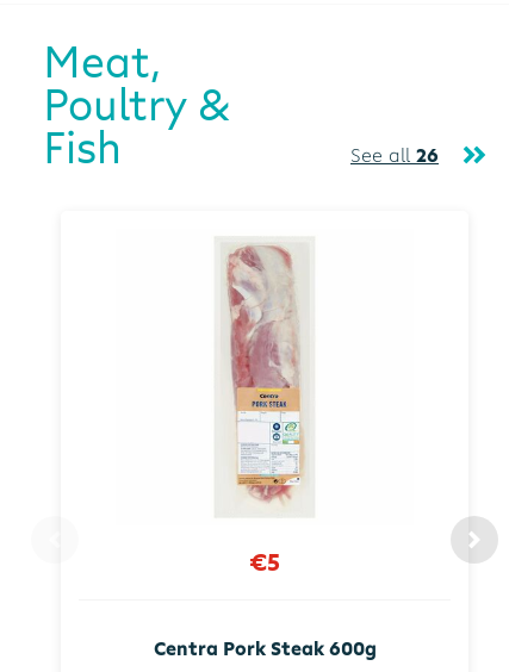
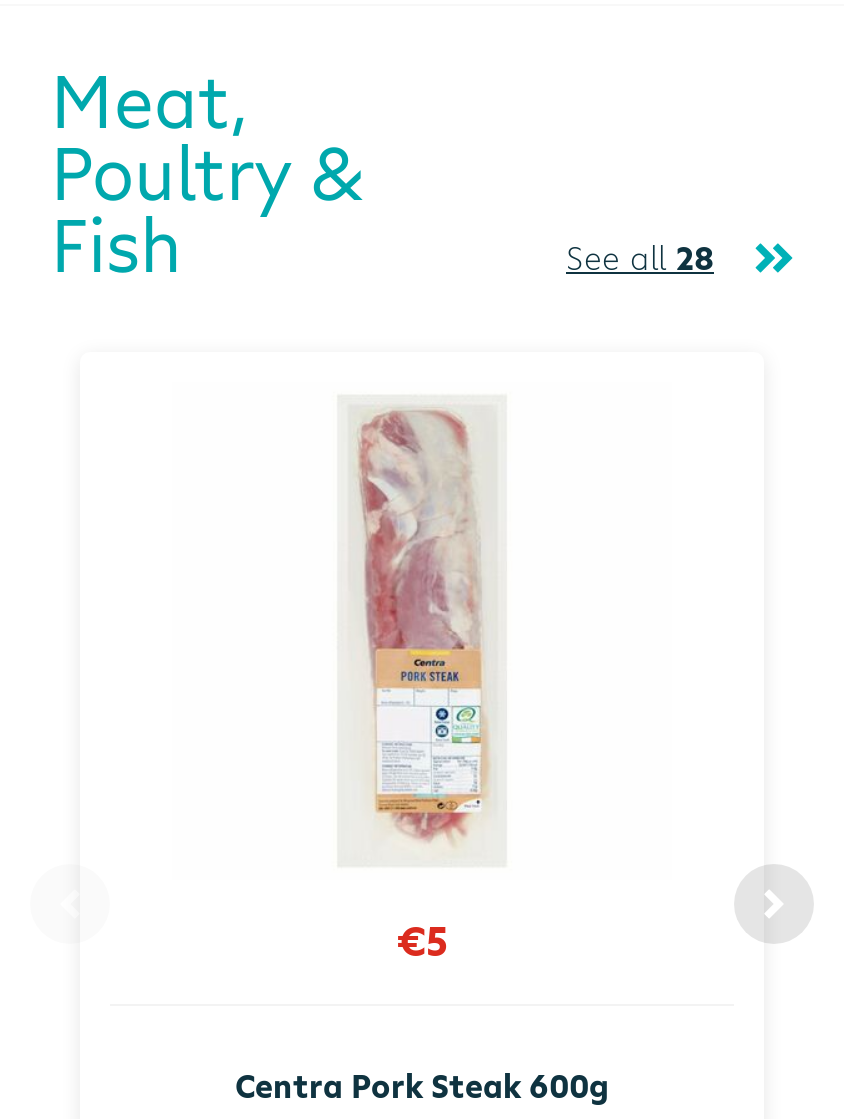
- See all 26
+ See all 28
